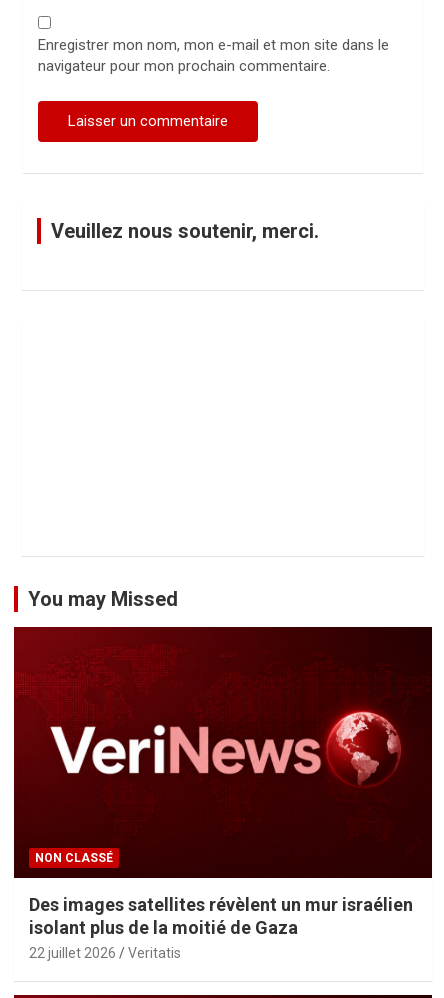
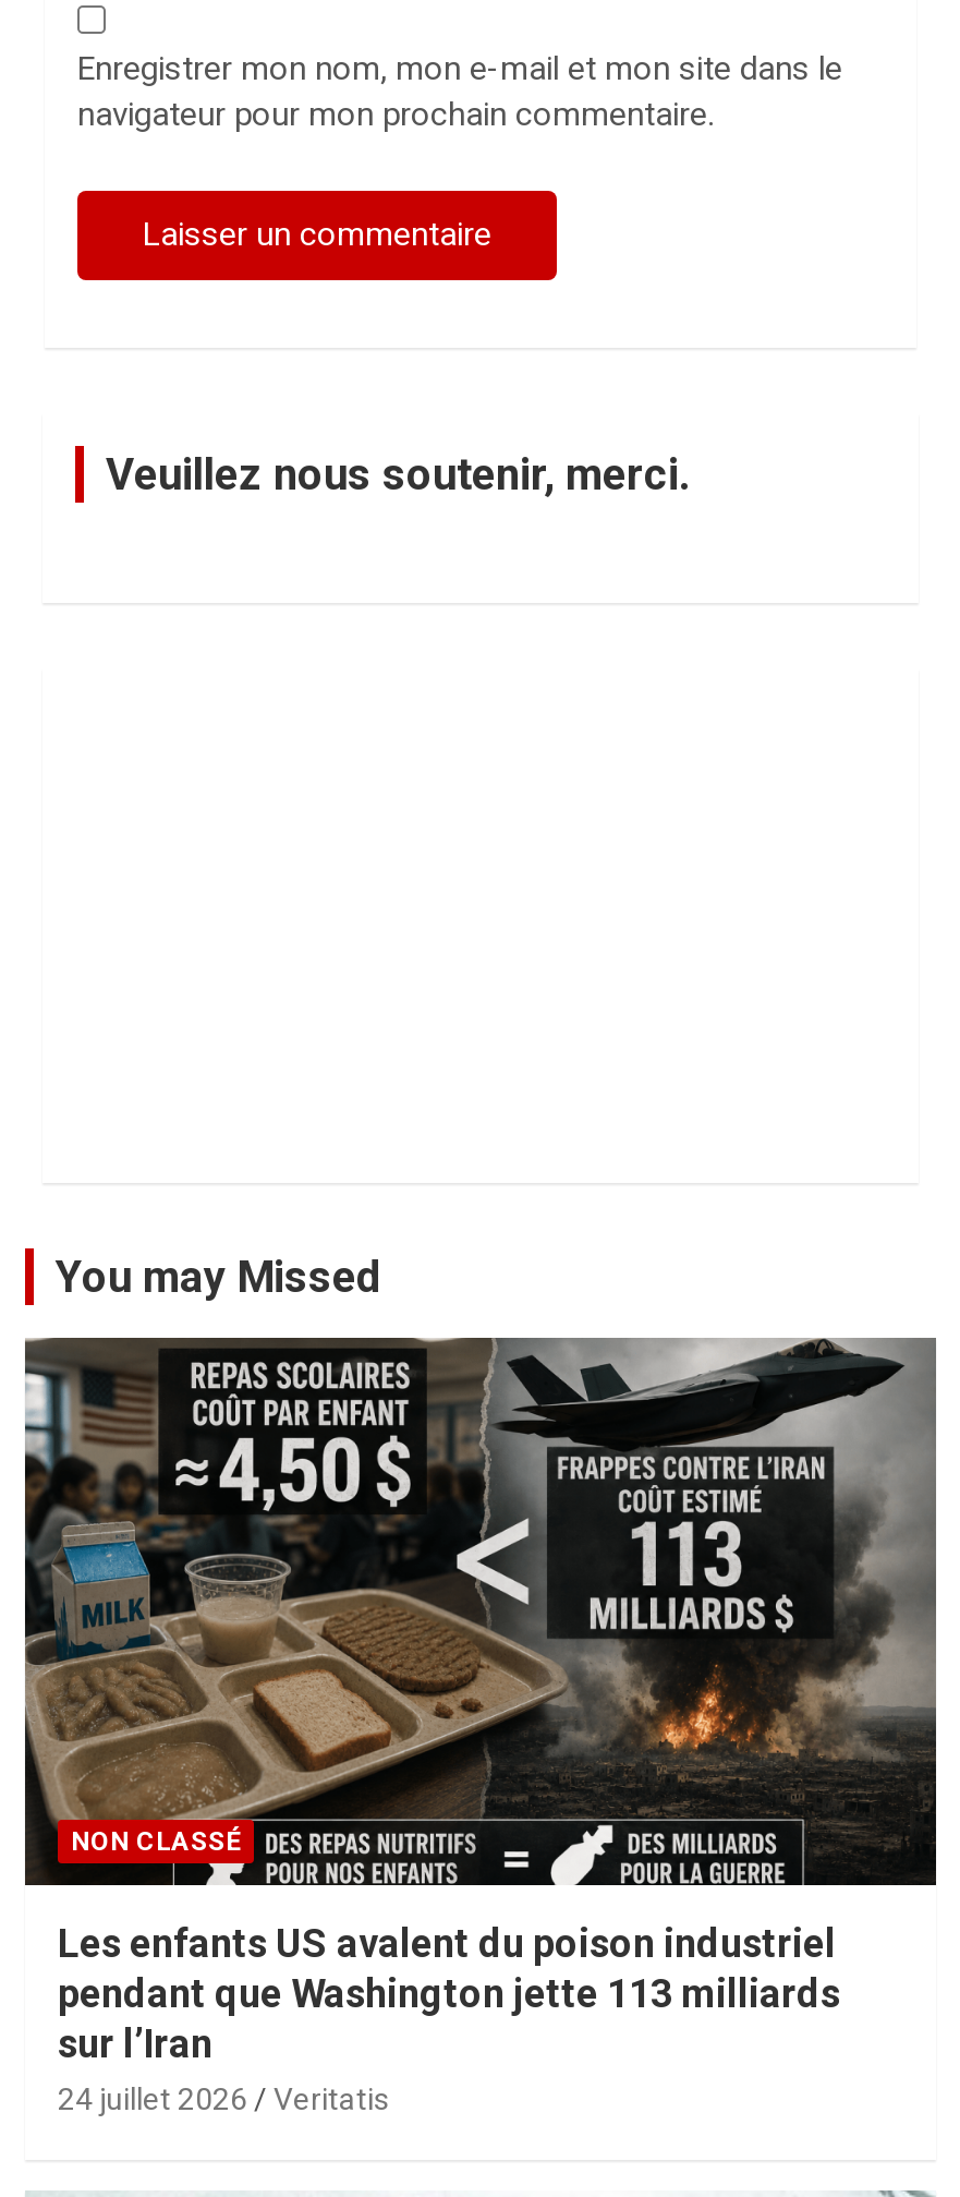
- [image]
- Des images satellites révèlent un mur israélien
- isolant plus de la moitié de Gaza
- 22 juillet 2026
+ [image]
+ Les enfants US avalent du poison industriel
+ pendant que Washington jette 113 milliards
+ sur l’Iran
+ 24 juillet 2026
